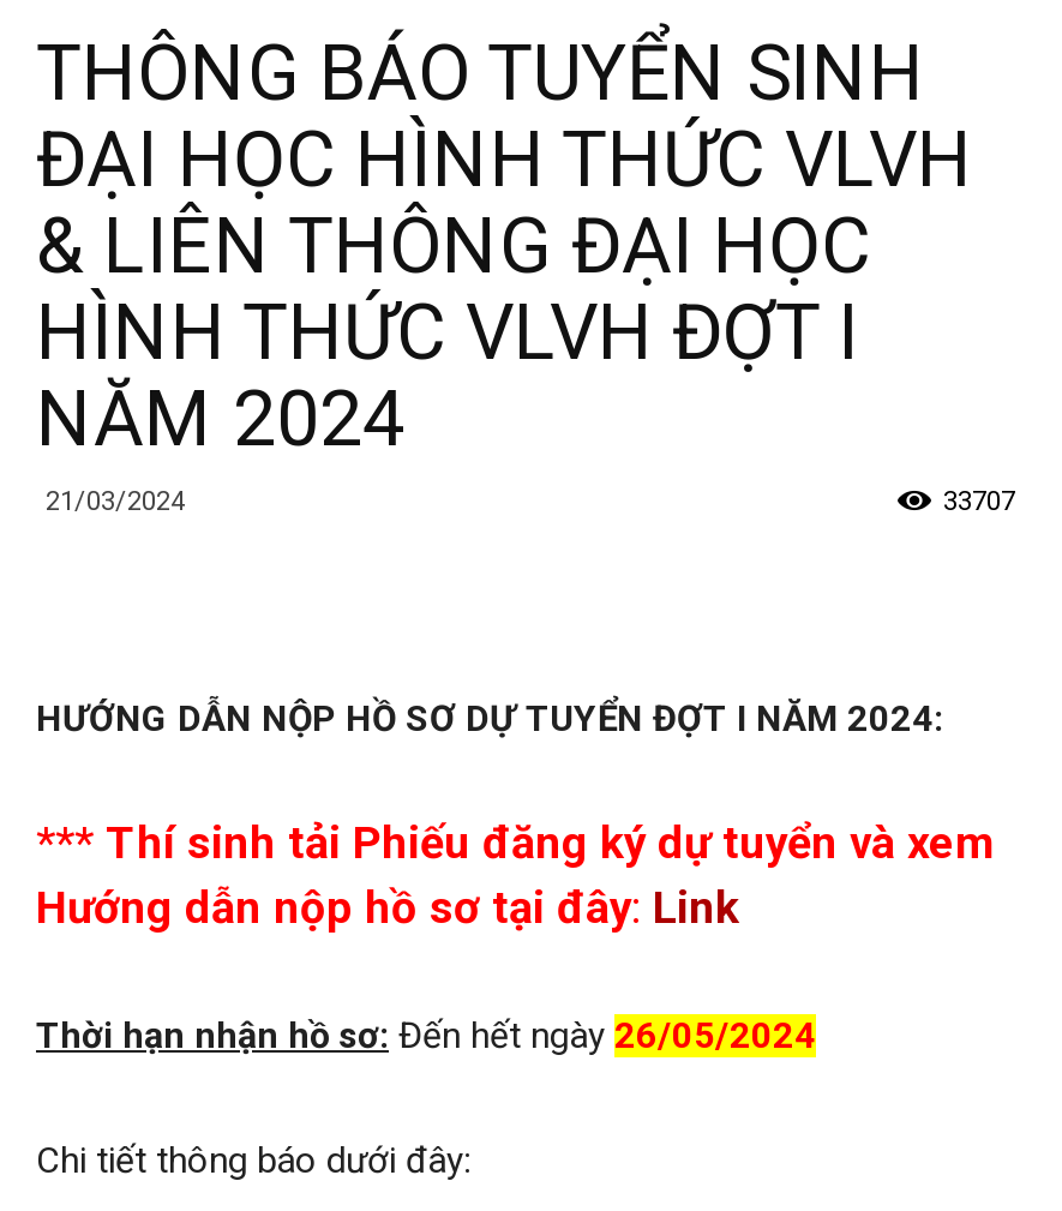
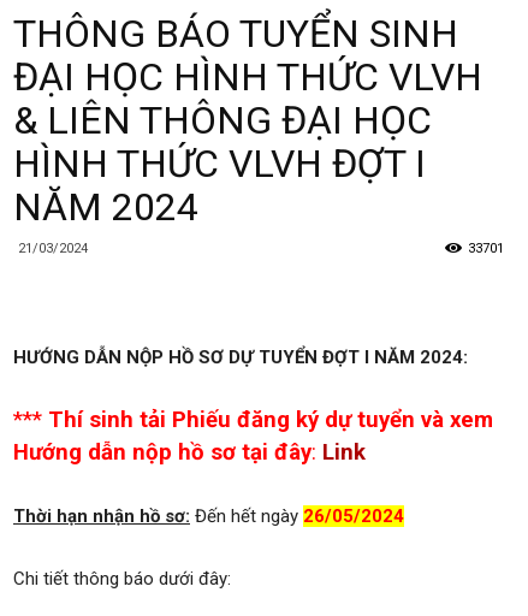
- 33707
+ 33701
